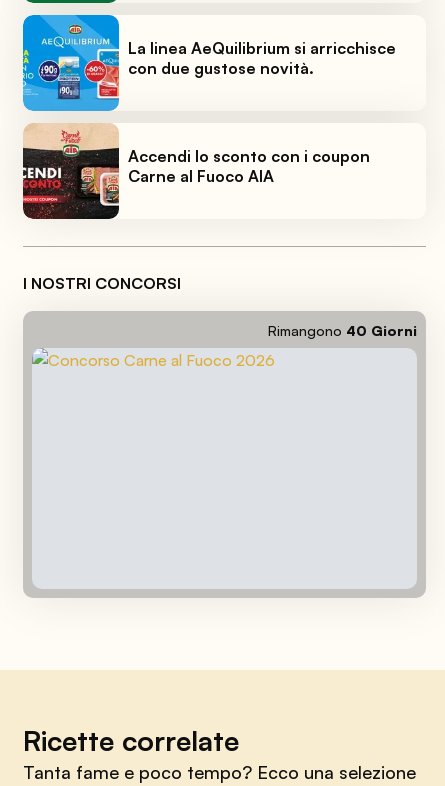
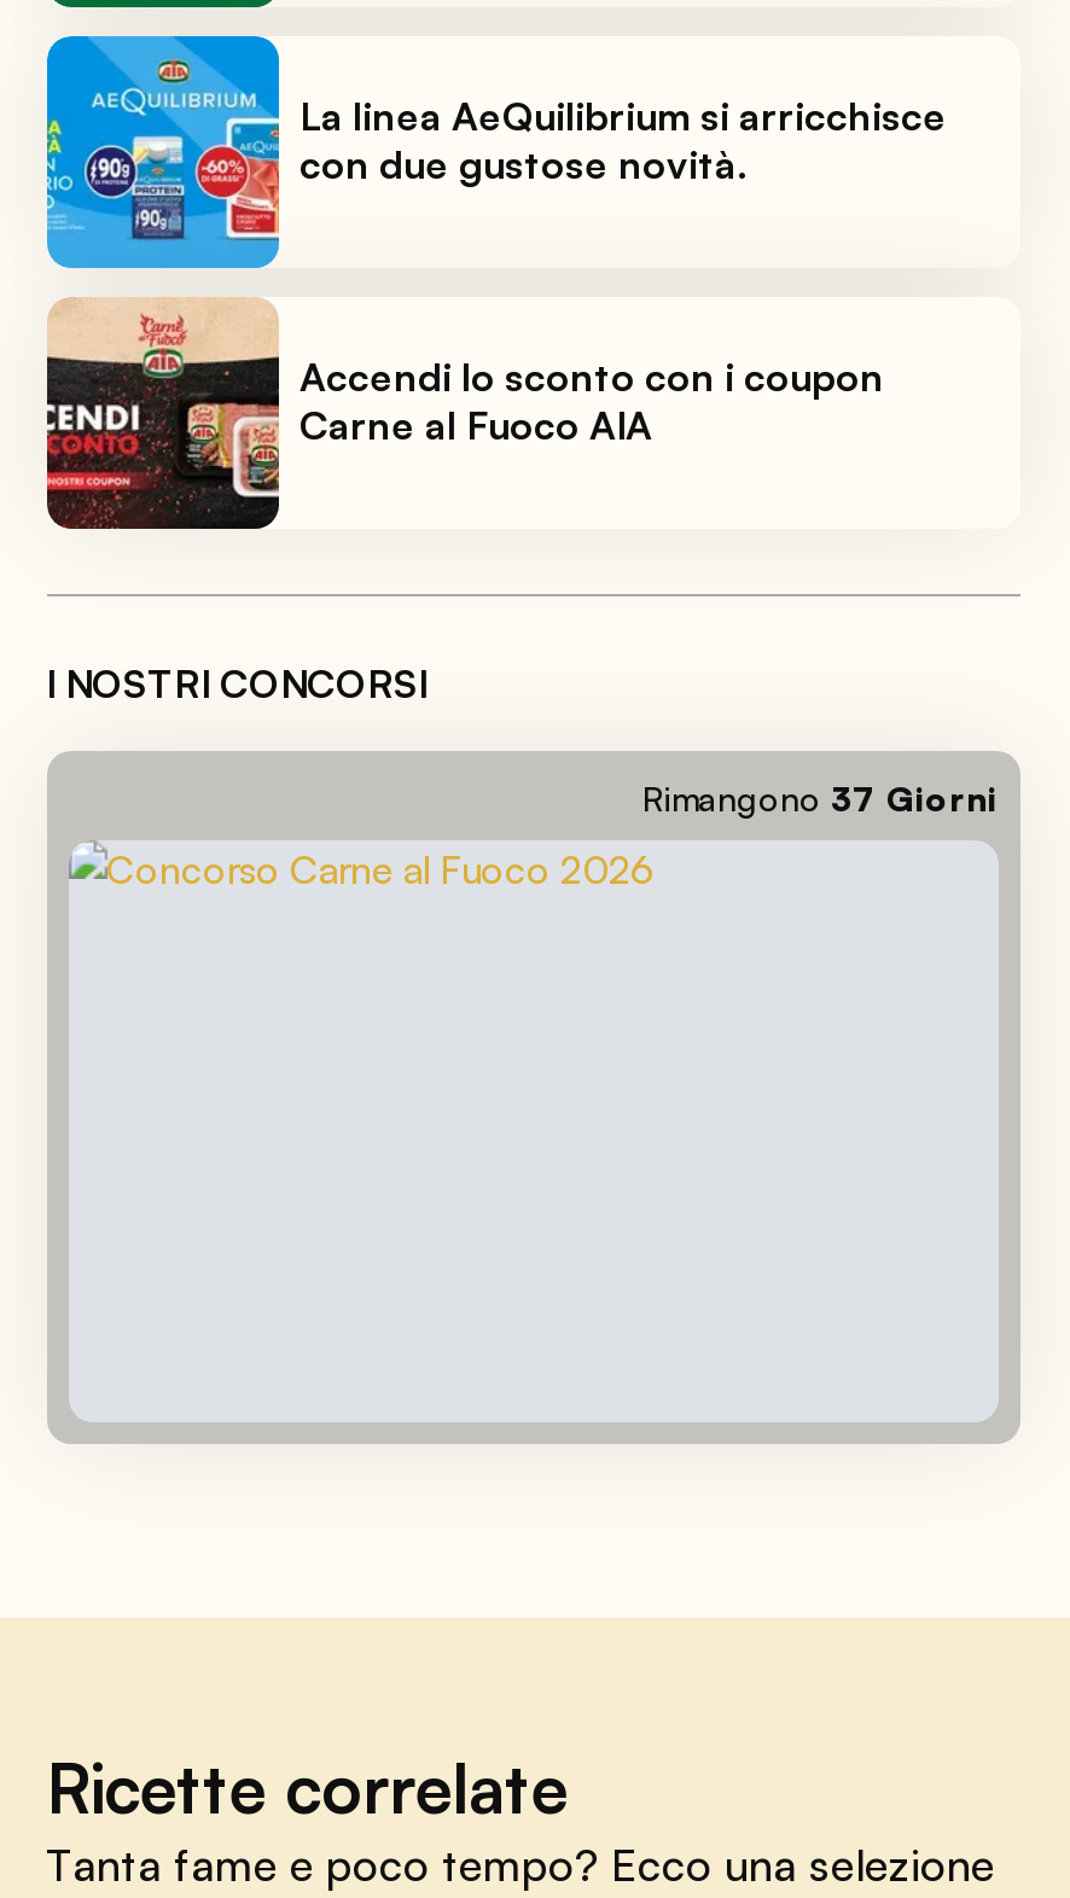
- Rimangono 40 Giorni
+ Rimangono 37 Giorni
